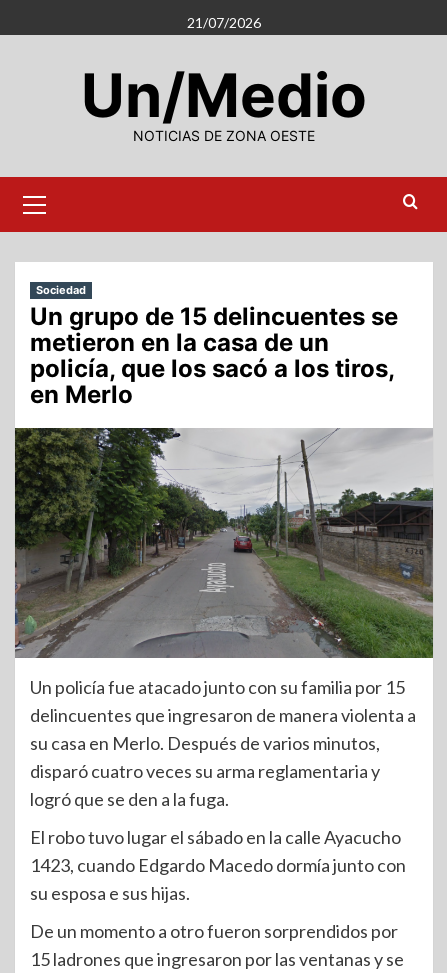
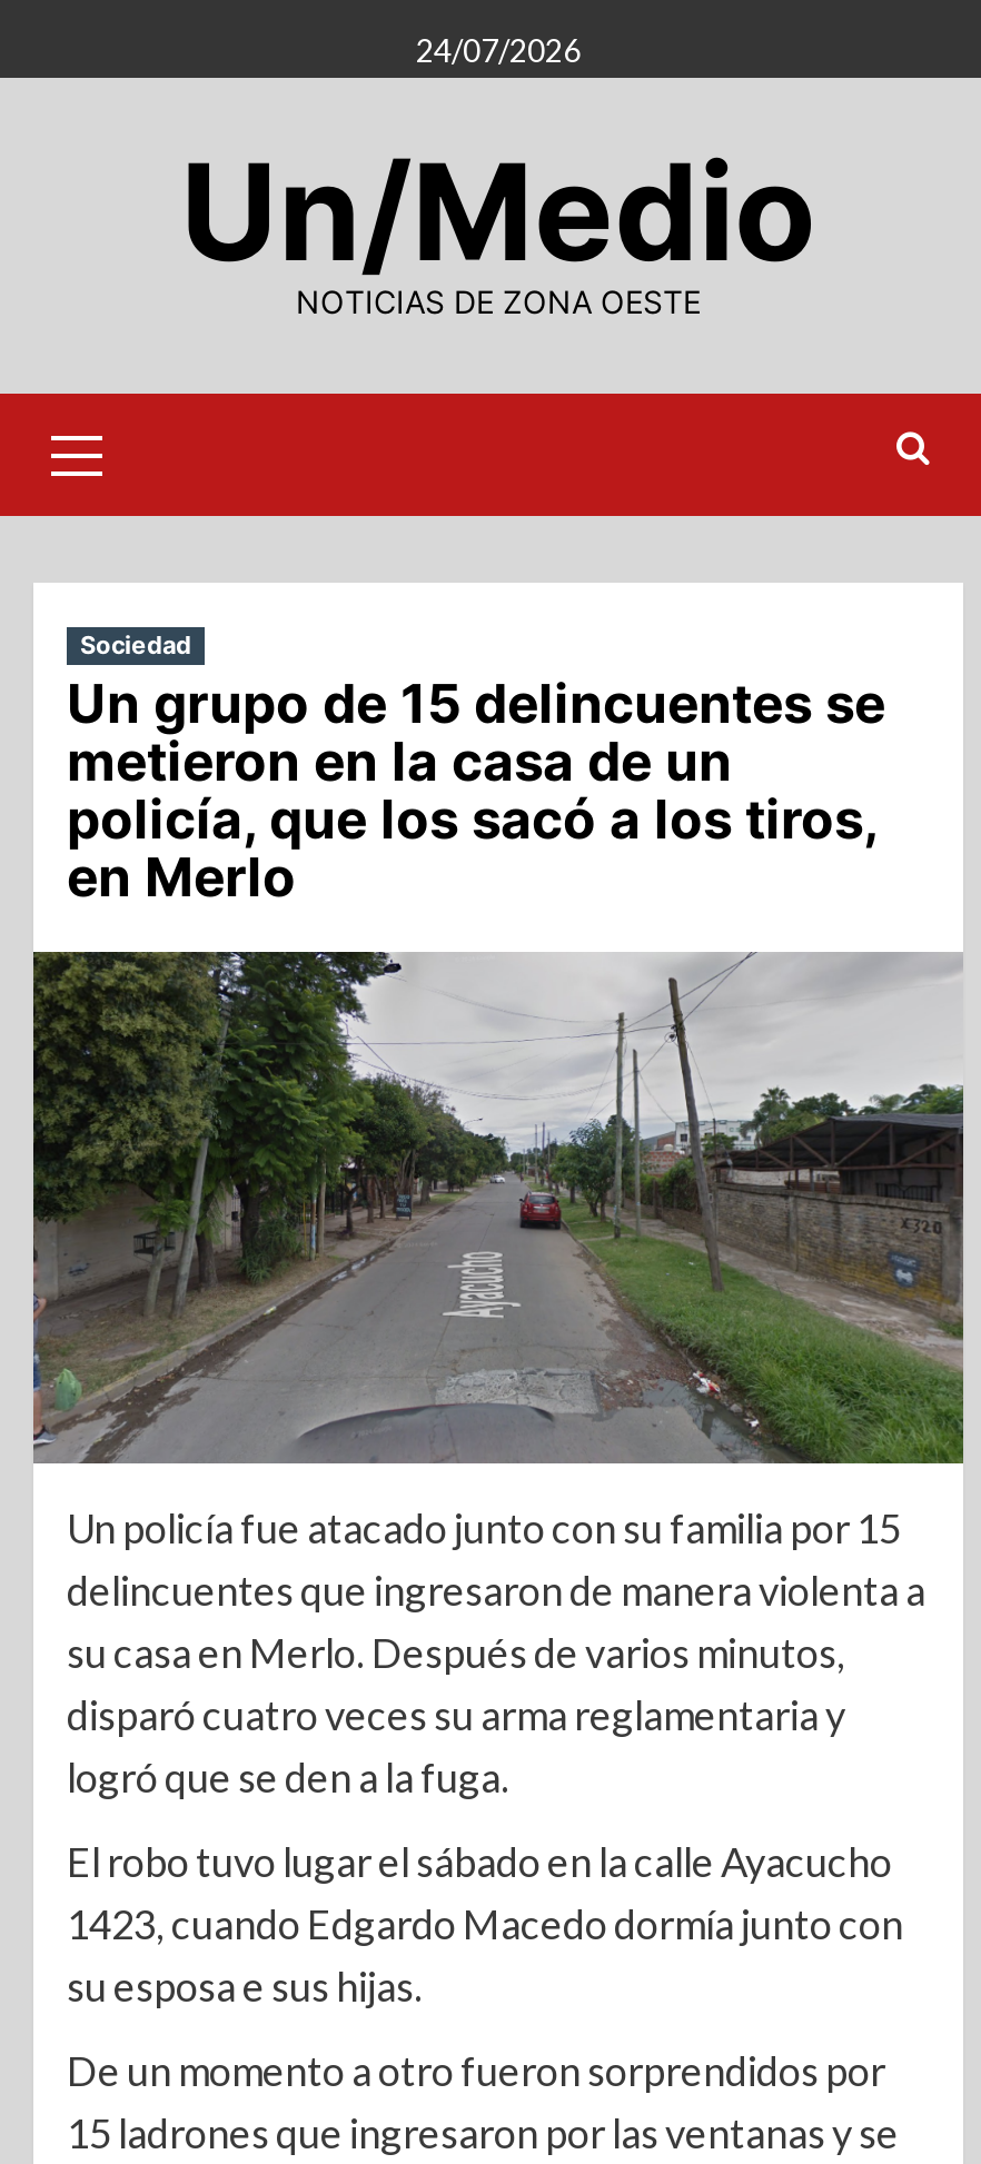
- 21/07/2026
+ 24/07/2026
